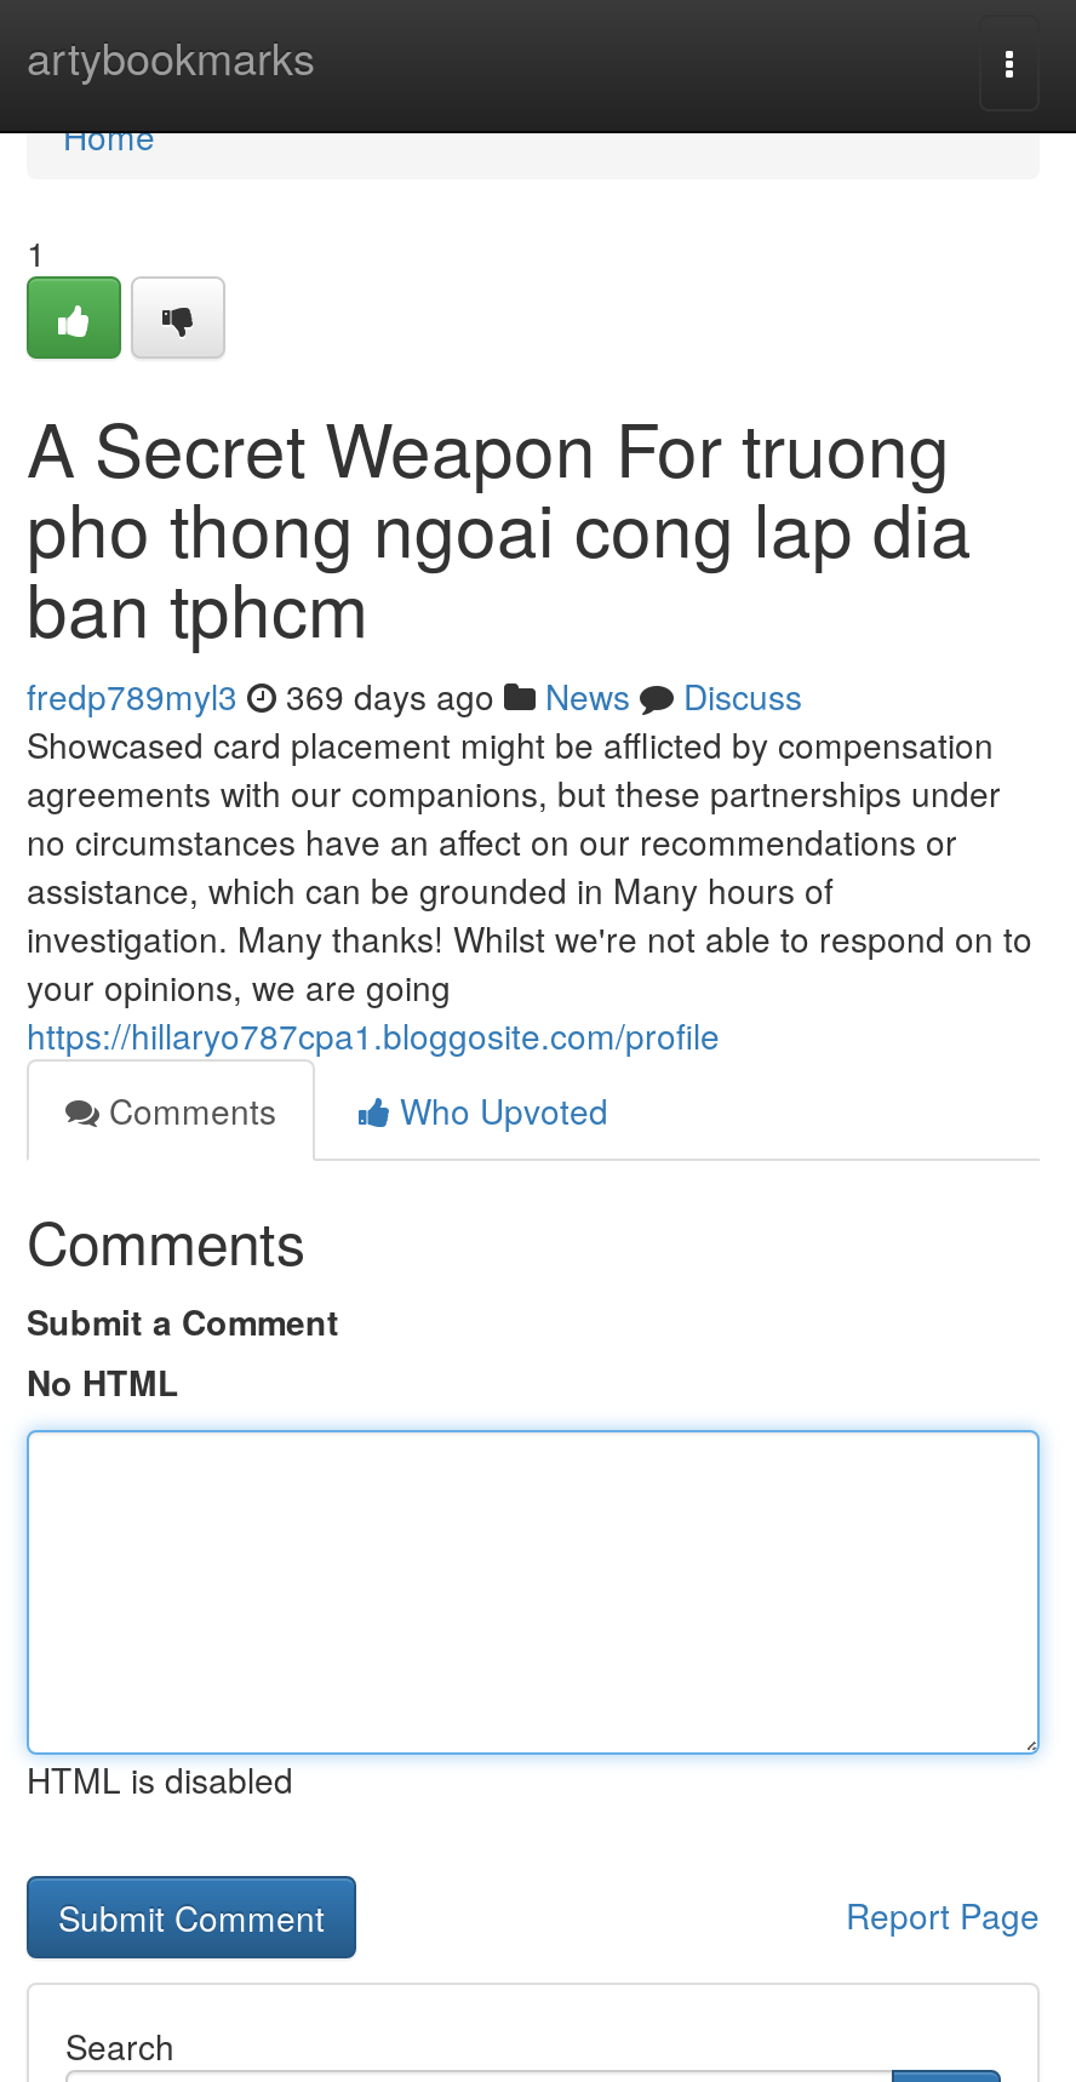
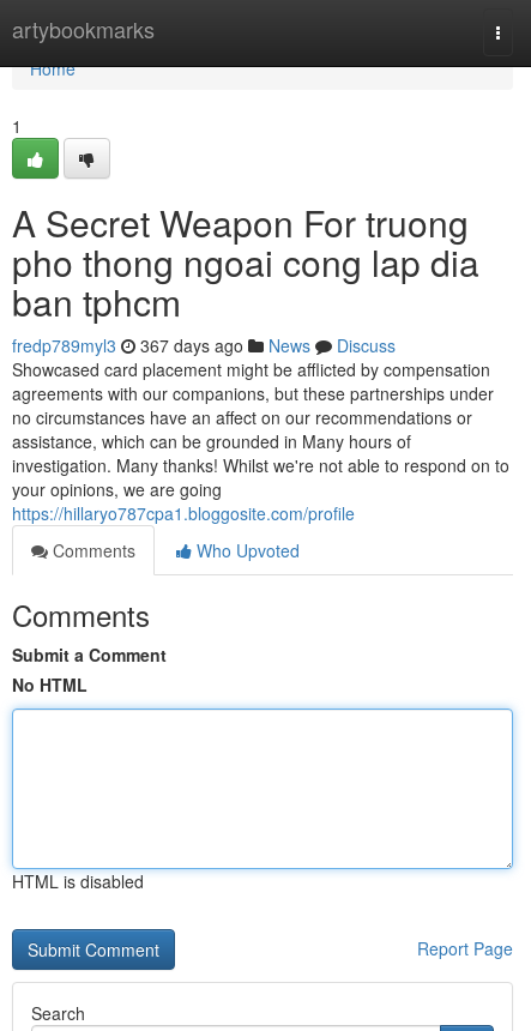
- fredp789myl3 369 days ago News Discuss
+ fredp789myl3 367 days ago News Discuss
